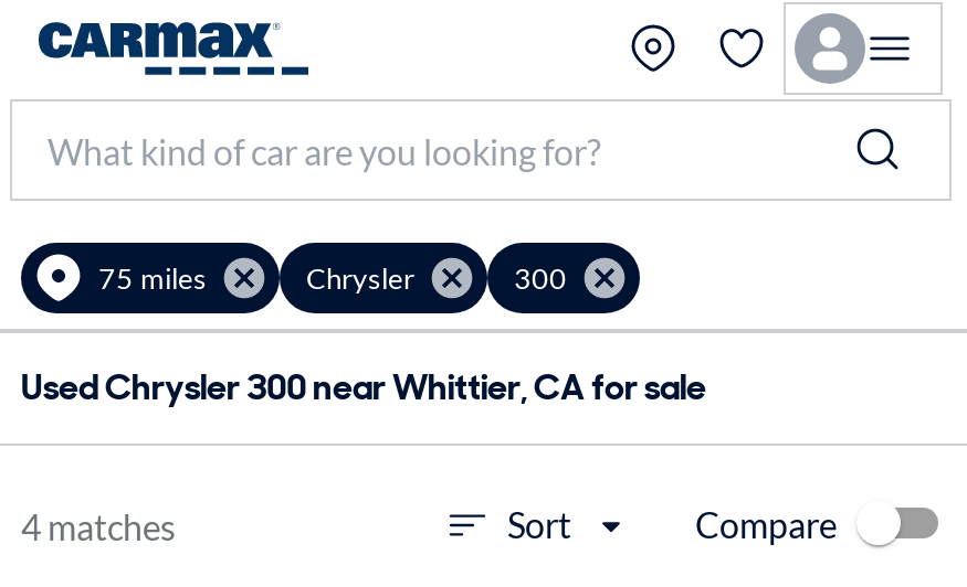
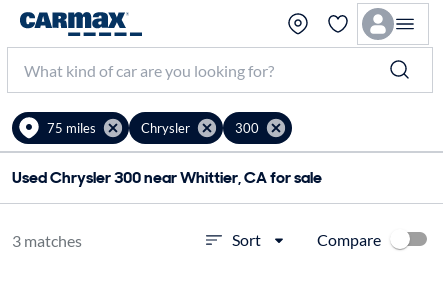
- 4 matches
+ 3 matches
